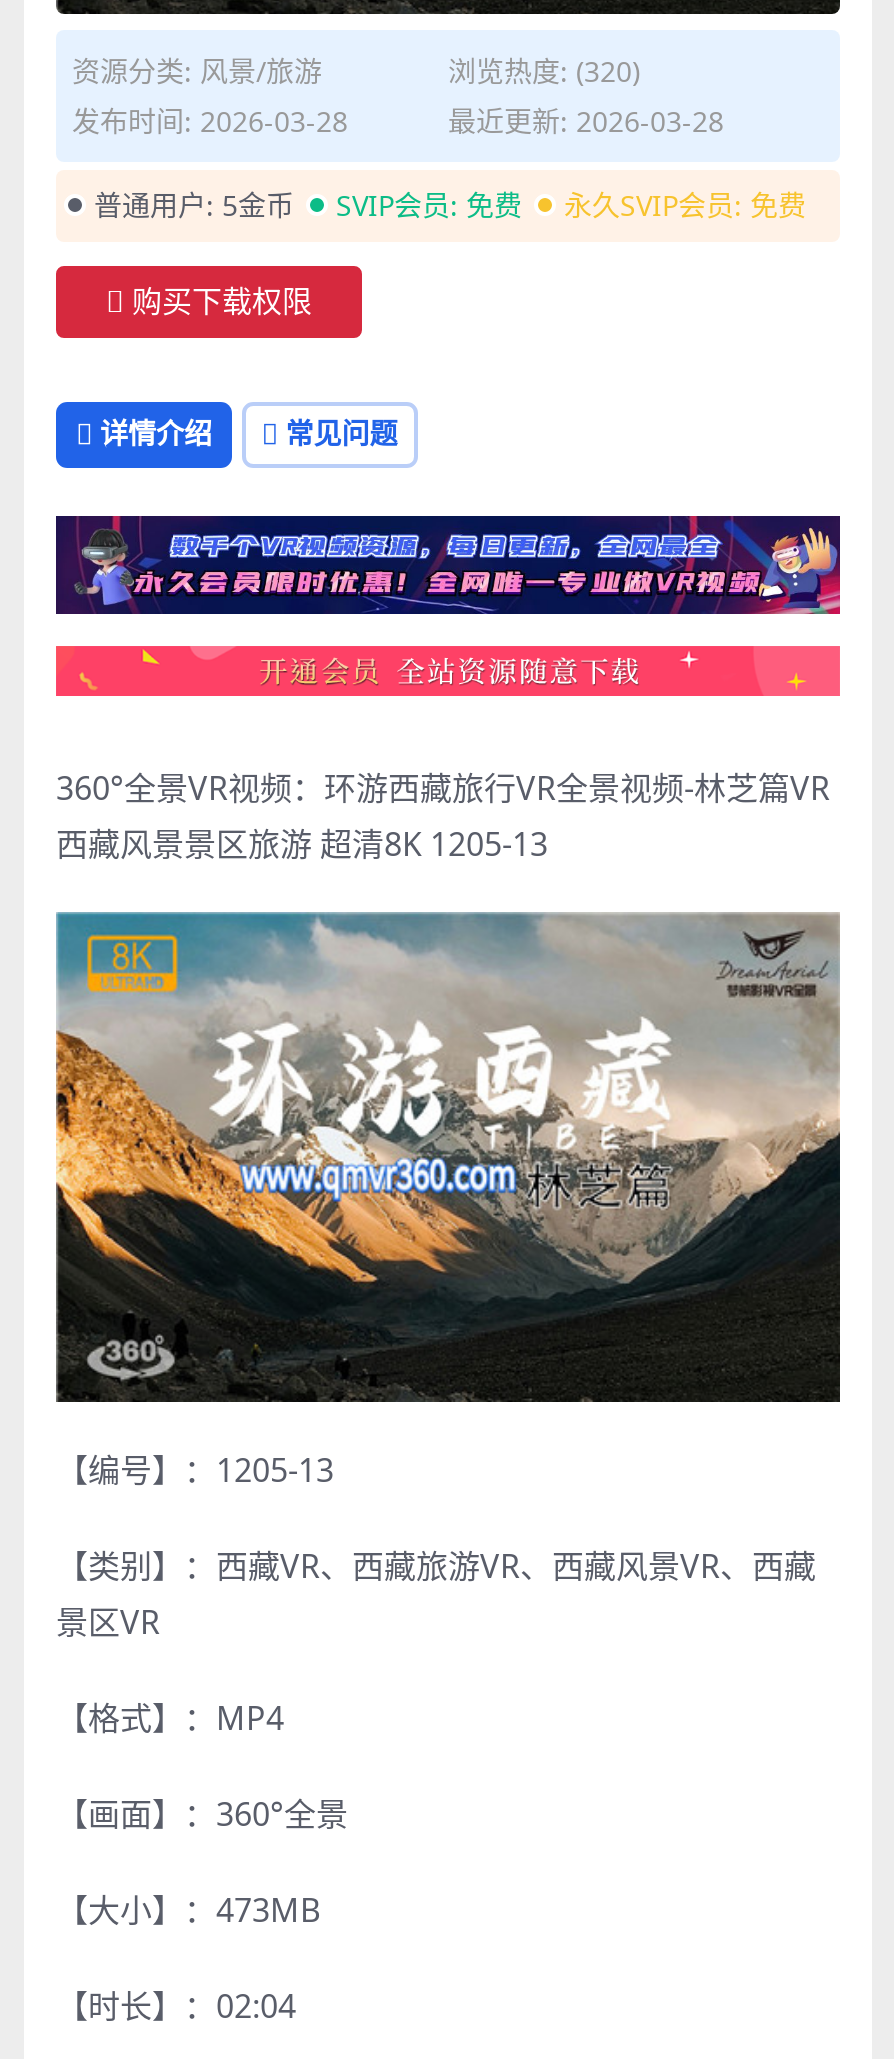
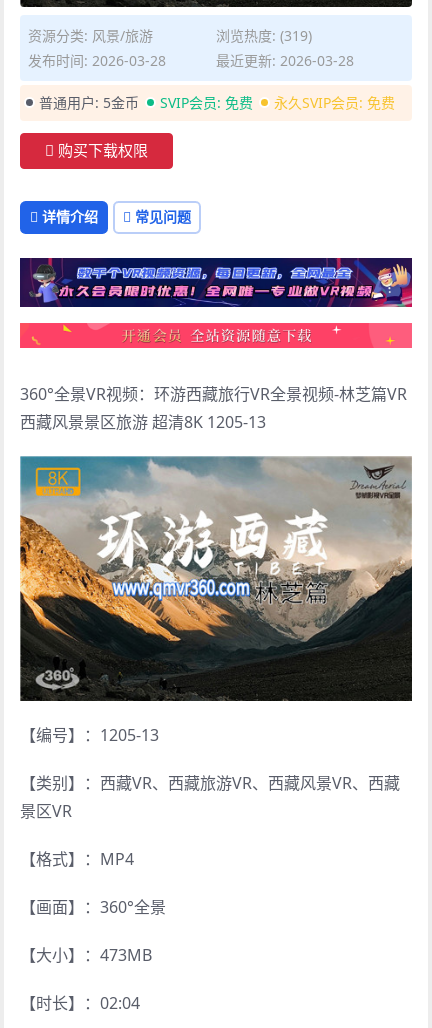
- 浏览热度: (320)
+ 浏览热度: (319)
